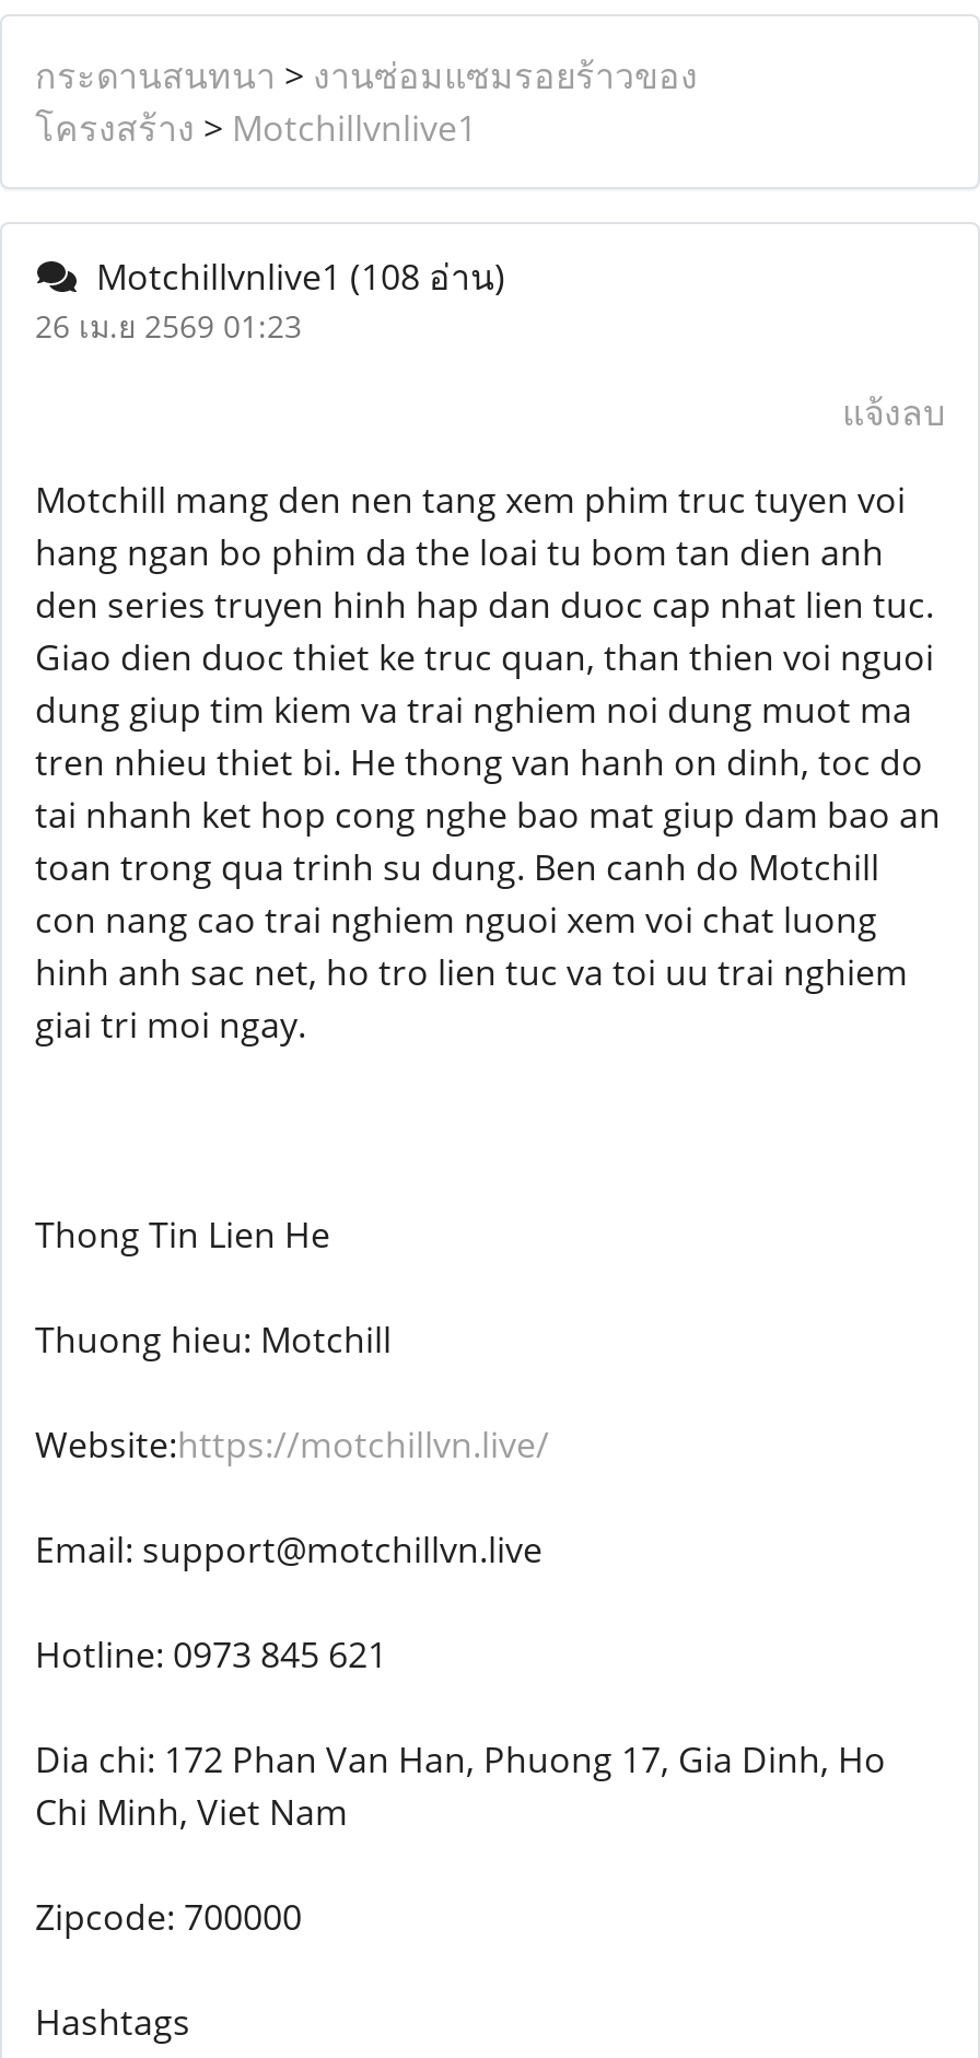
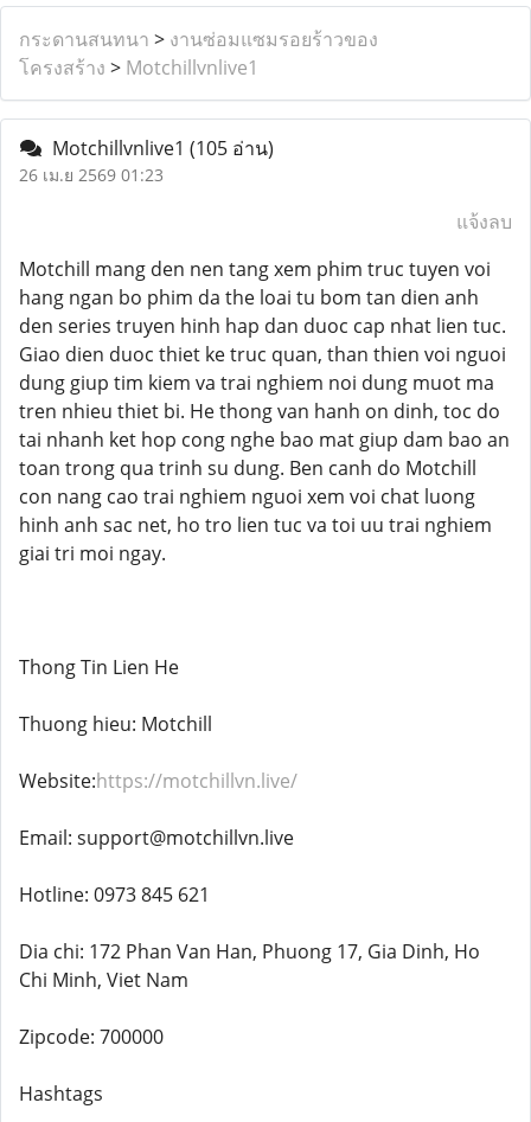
- Motchillvnlive1 (108 อ่าน)
+ Motchillvnlive1 (105 อ่าน)
